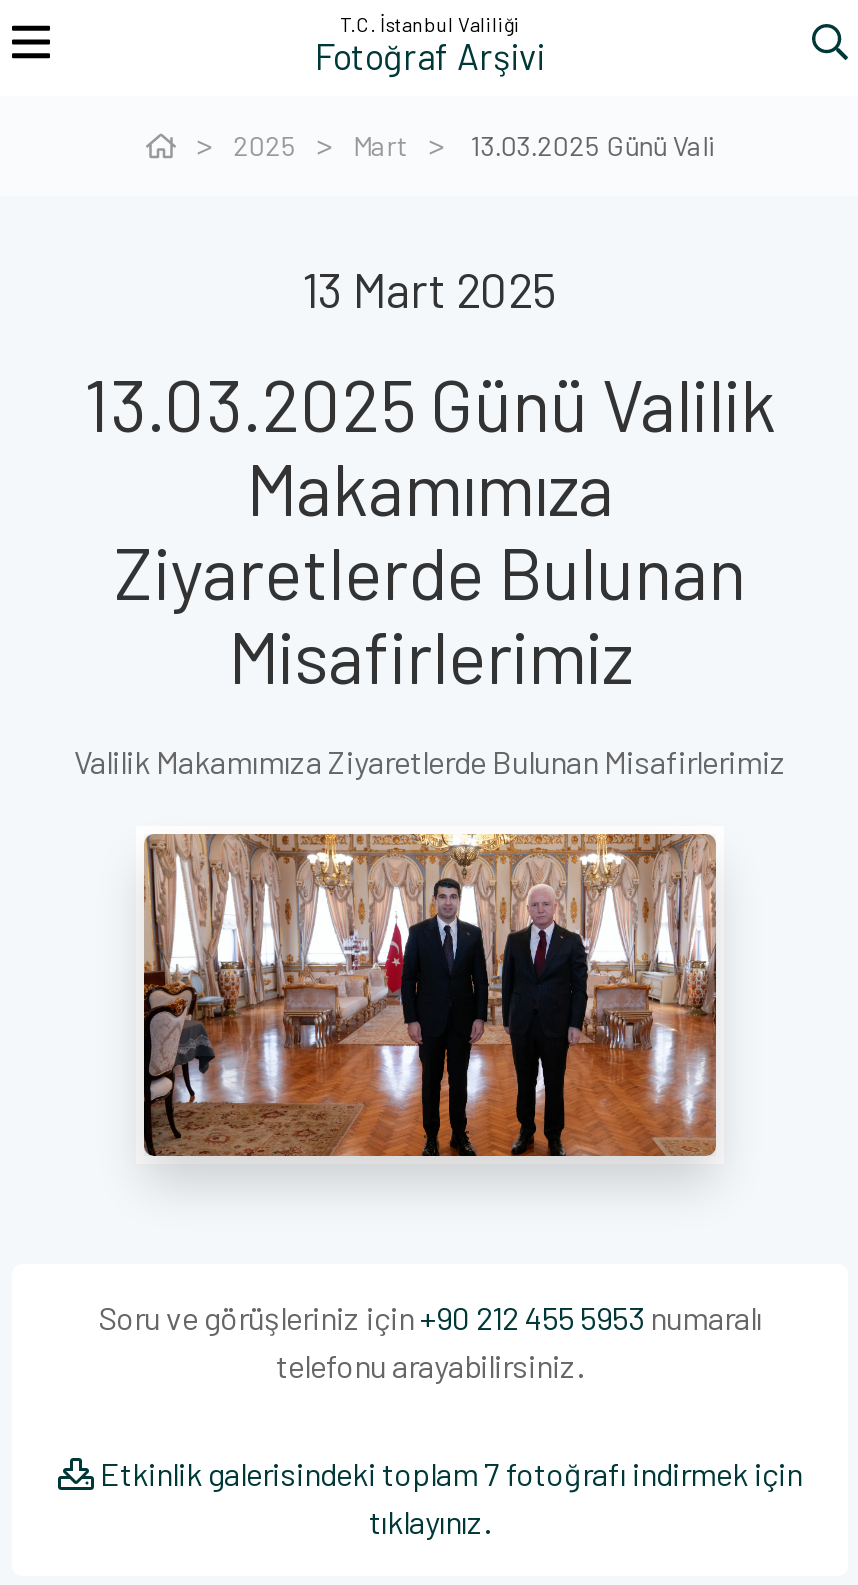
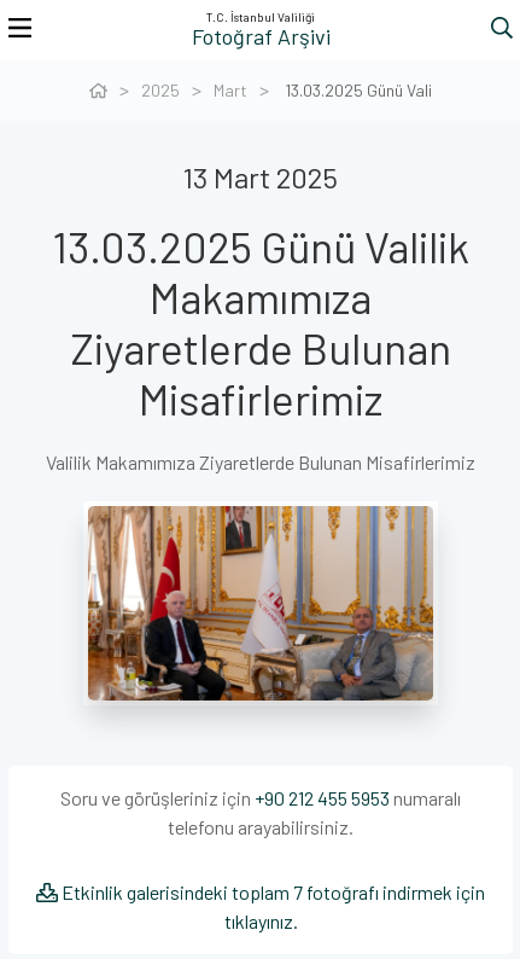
- [image]
+ [image]
